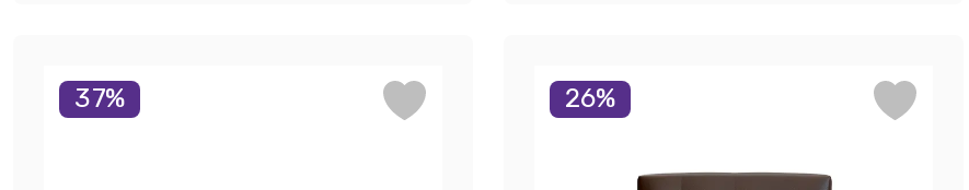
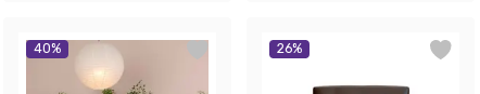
- 37%
+ 40%
